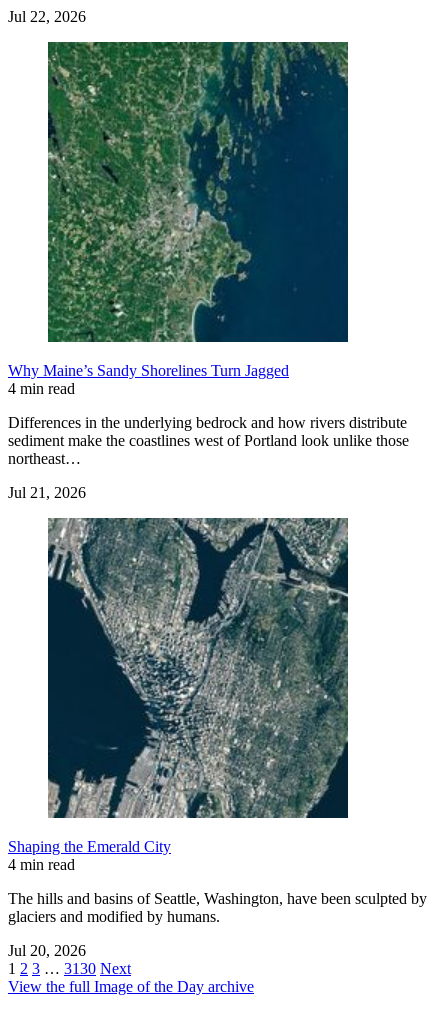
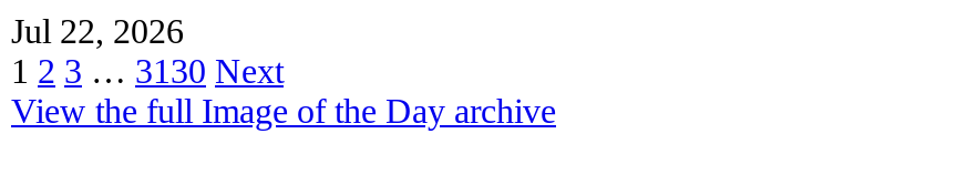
- [image]
- Why Maine’s Sandy Shorelines Turn Jagged
- 4 min read
- Differences in the underlying bedrock and how rivers distribute
- sediment make the coastlines west of Portland look unlike those
- northeast…
- Jul 21, 2026

- [image]
- Shaping the Emerald City
- 4 min read
- The hills and basins of Seattle, Washington, have been sculpted by
- glaciers and modified by humans.
- Jul 20, 2026
